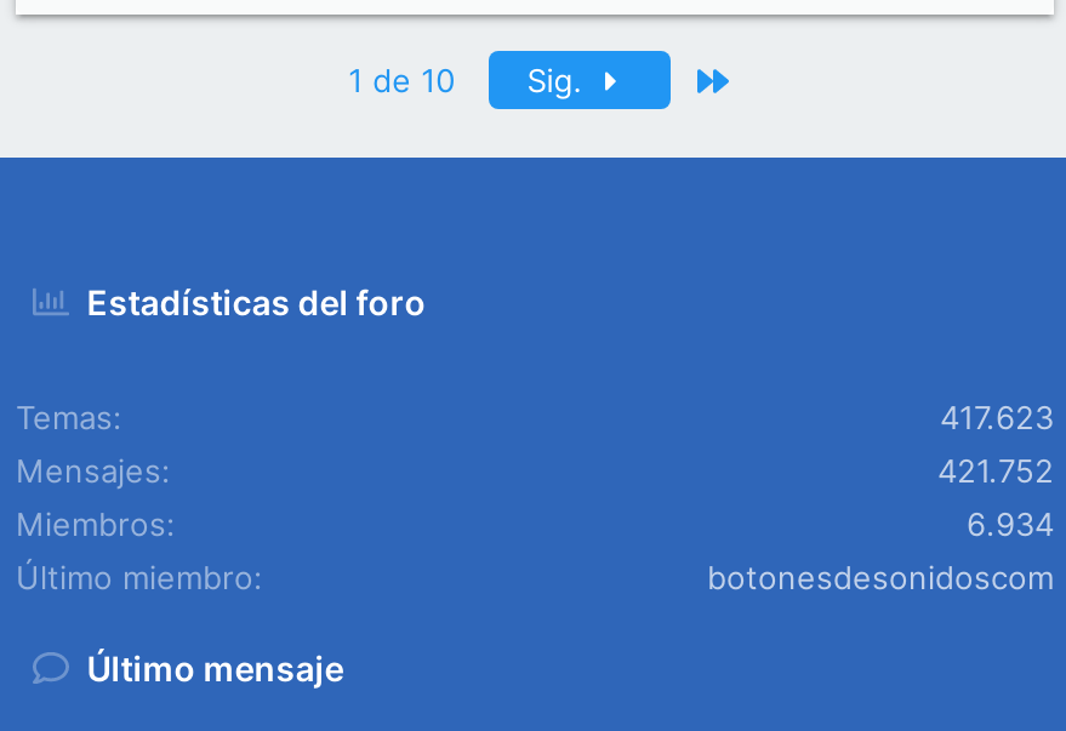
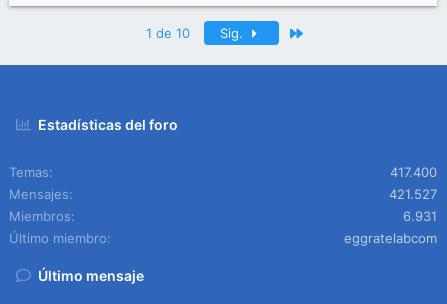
- 417.623
+ 417.400

- 421.752
+ 421.527

- 6.934
+ 6.931

- botonesdesonidoscom
+ eggratelabcom
